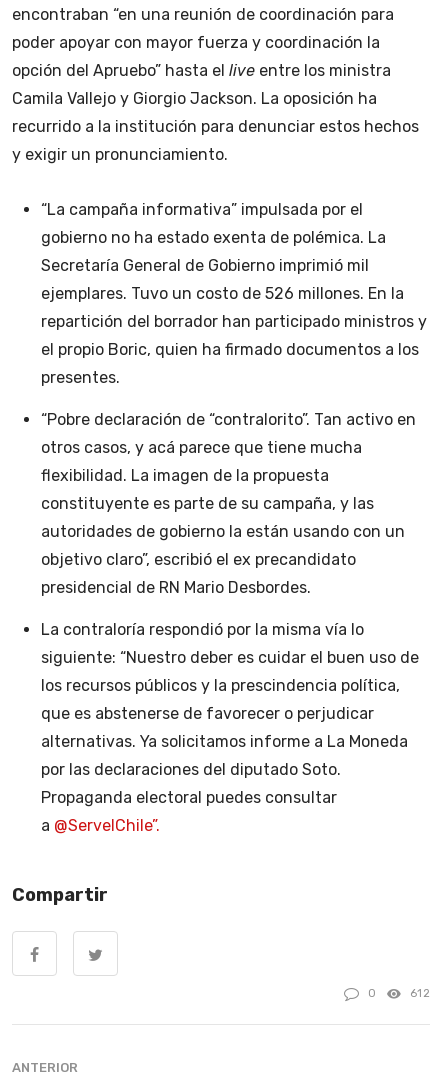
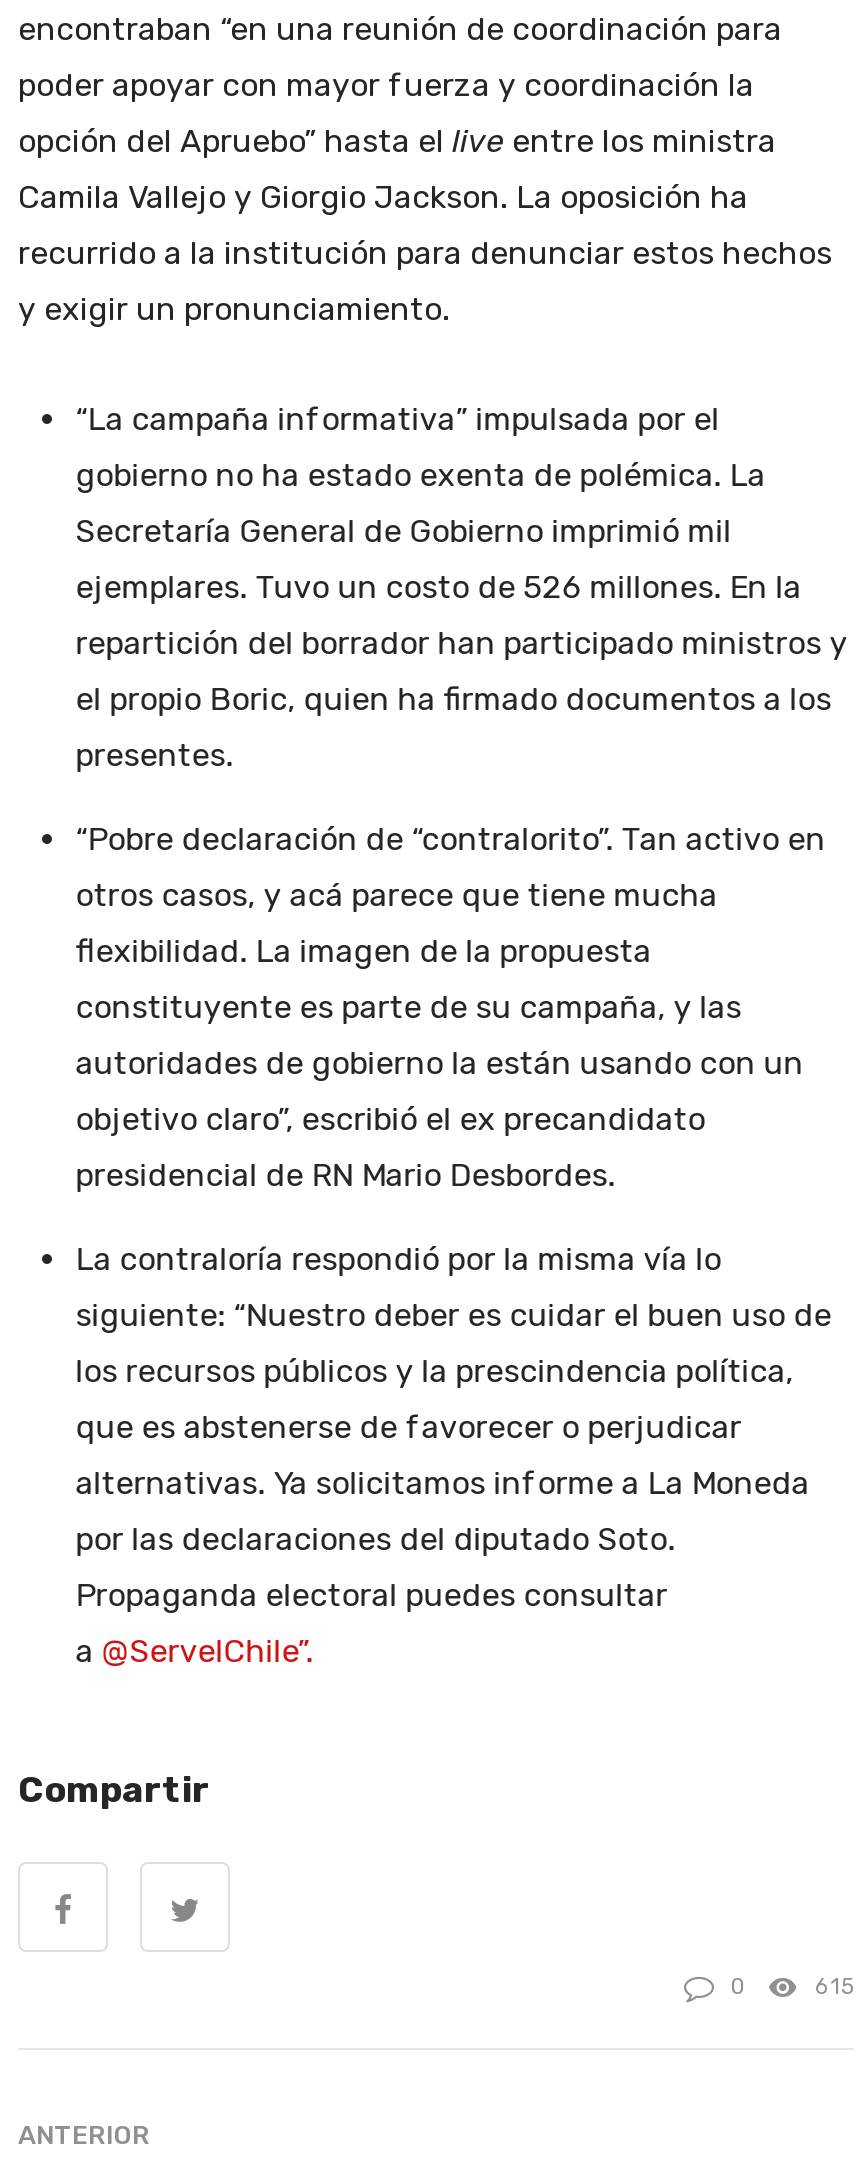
- 612
+ 615
